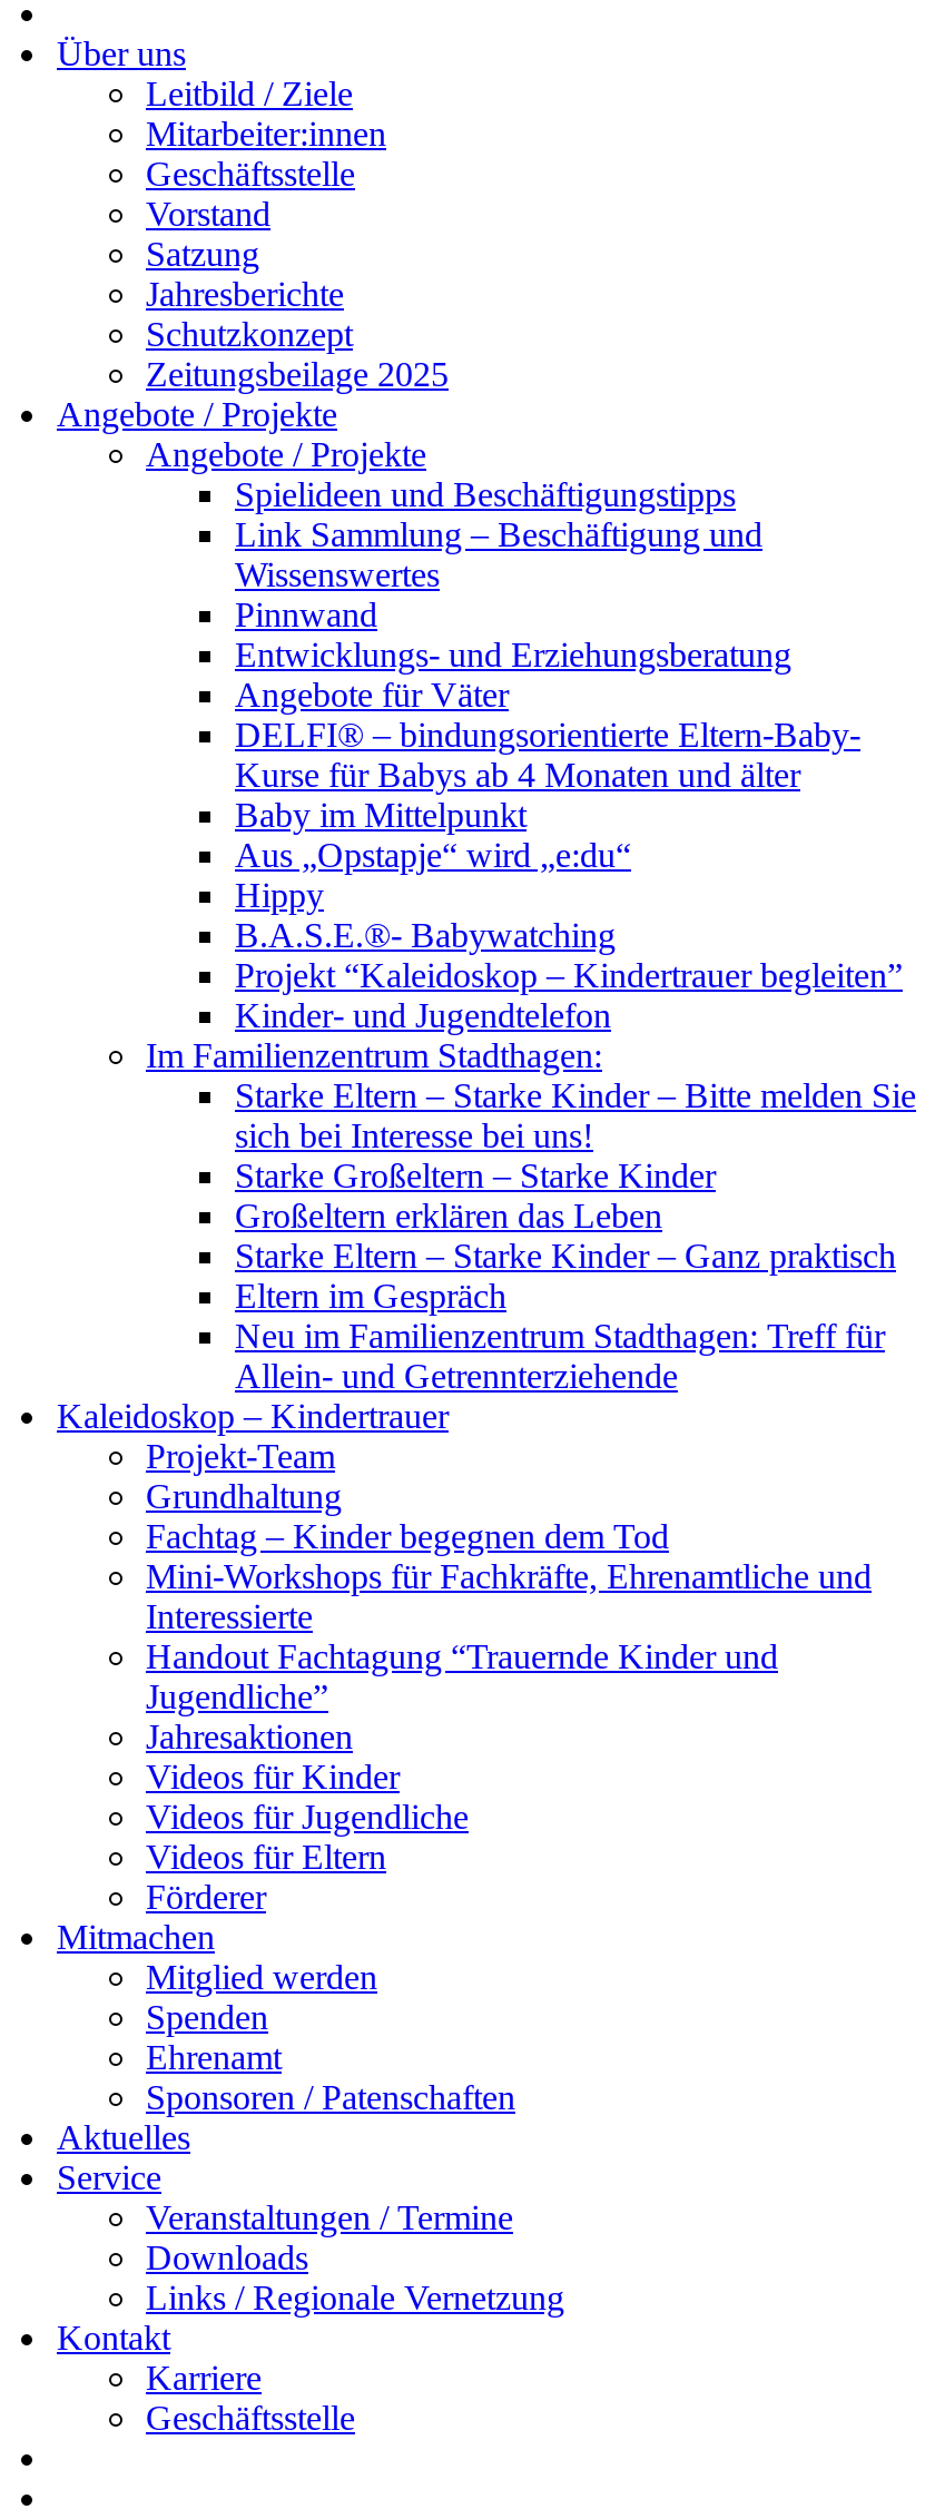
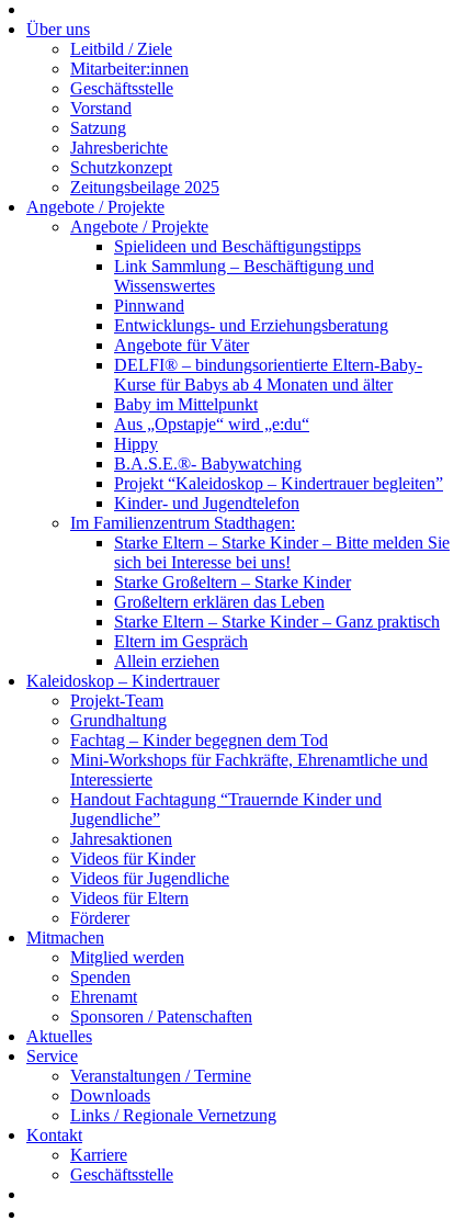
- Neu im Familienzentrum Stadthagen: Treff für
- Allein- und Getrennterziehende
+ Allein erziehen
